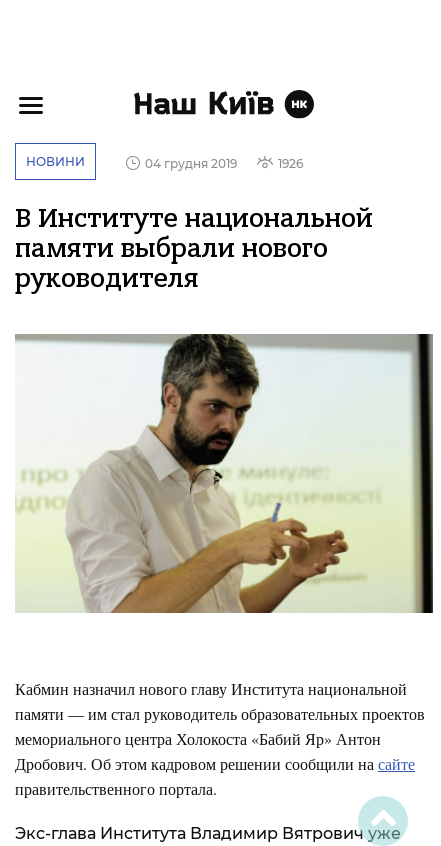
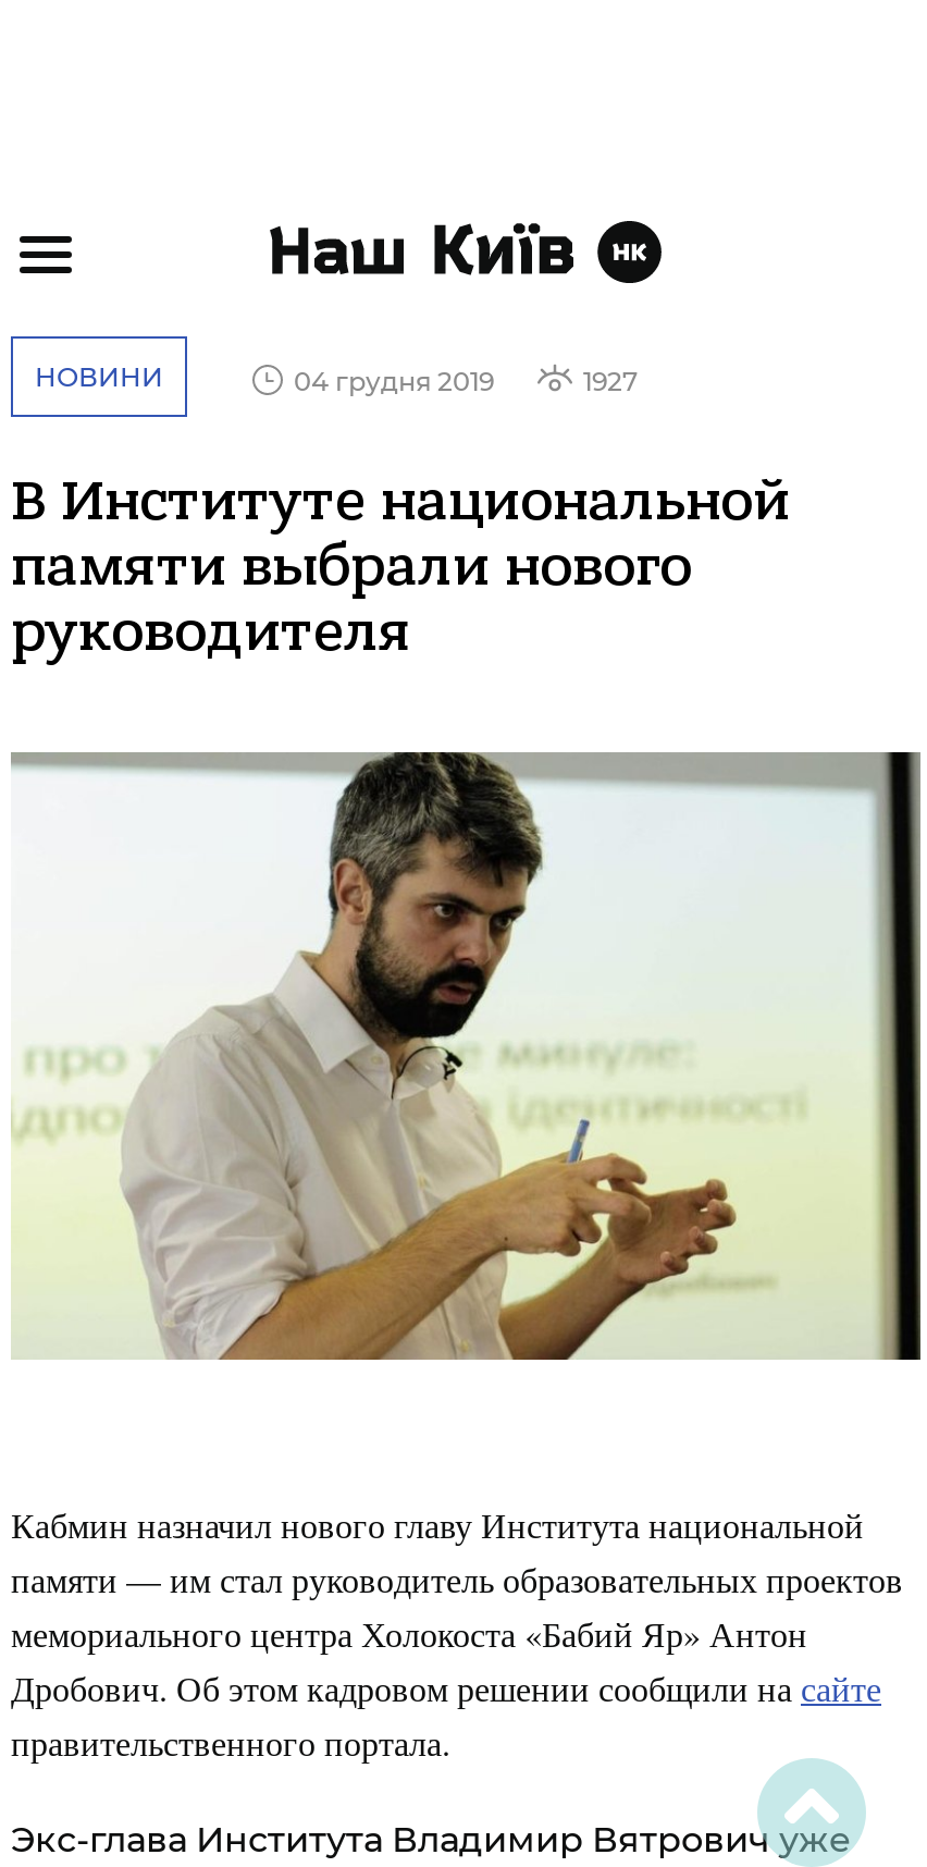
- 1926
+ 1927
